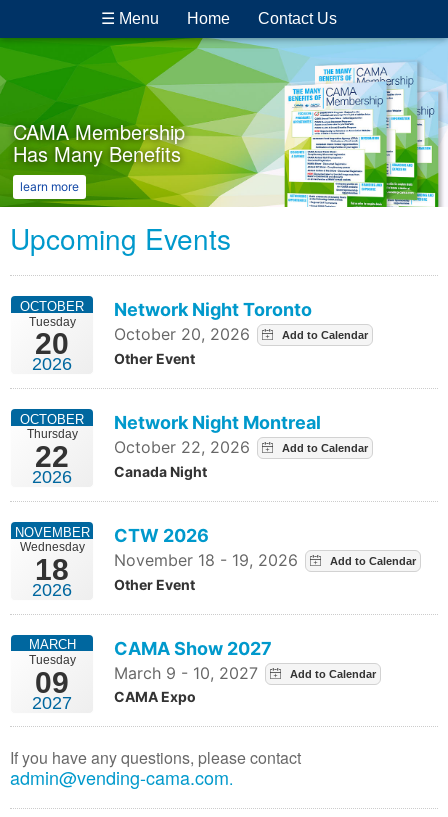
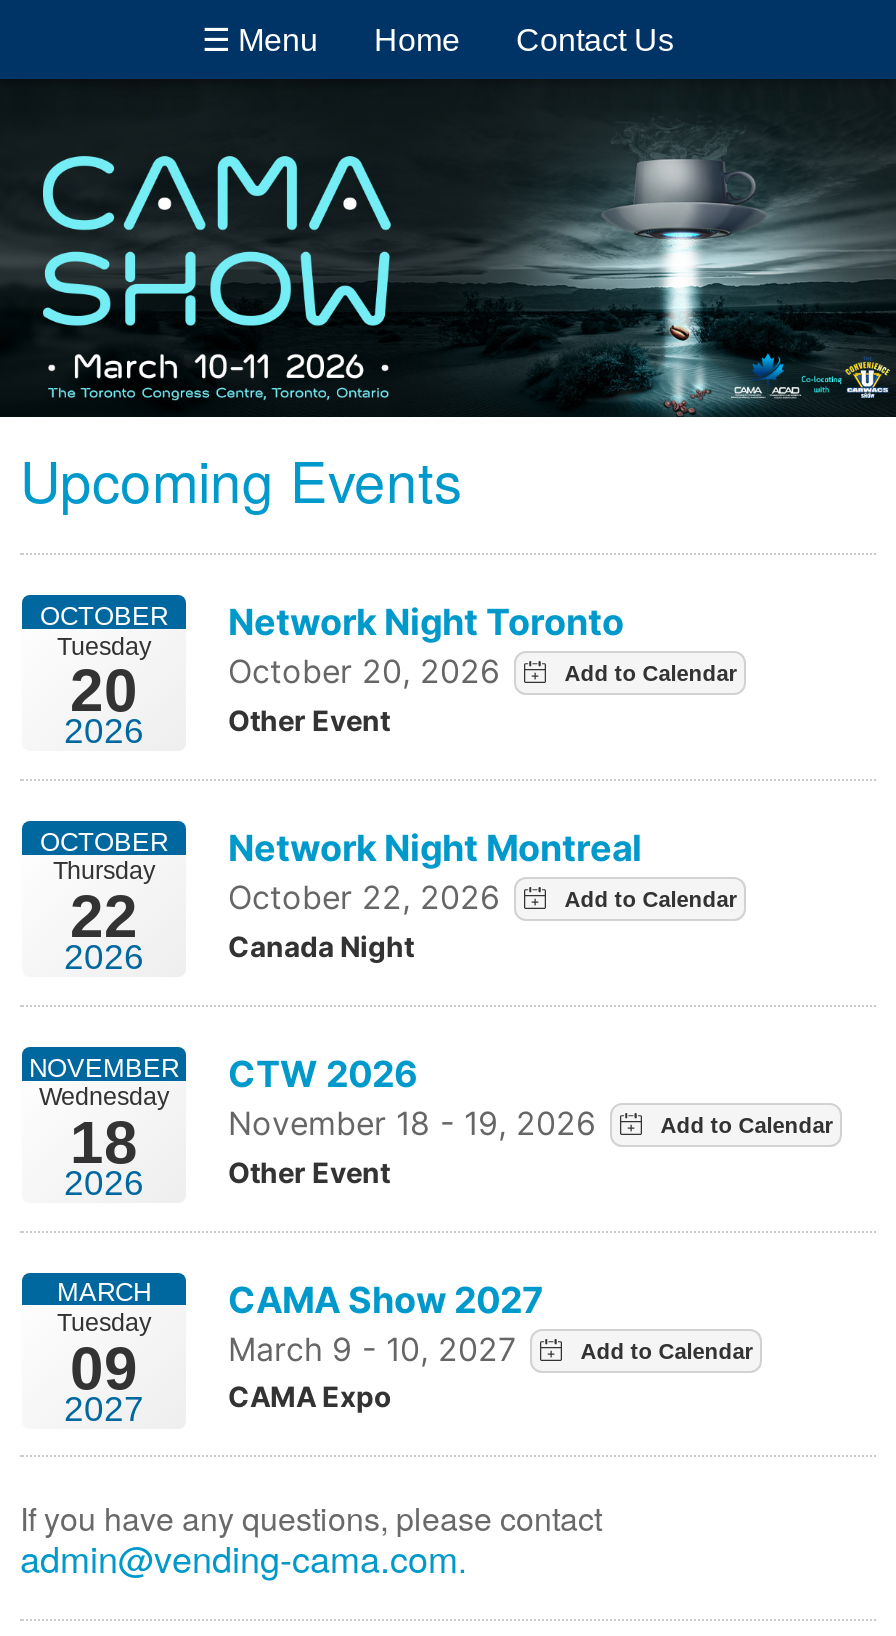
- [image]
+ [image]

- CAMA Membership
- Has Many Benefits
- learn more
